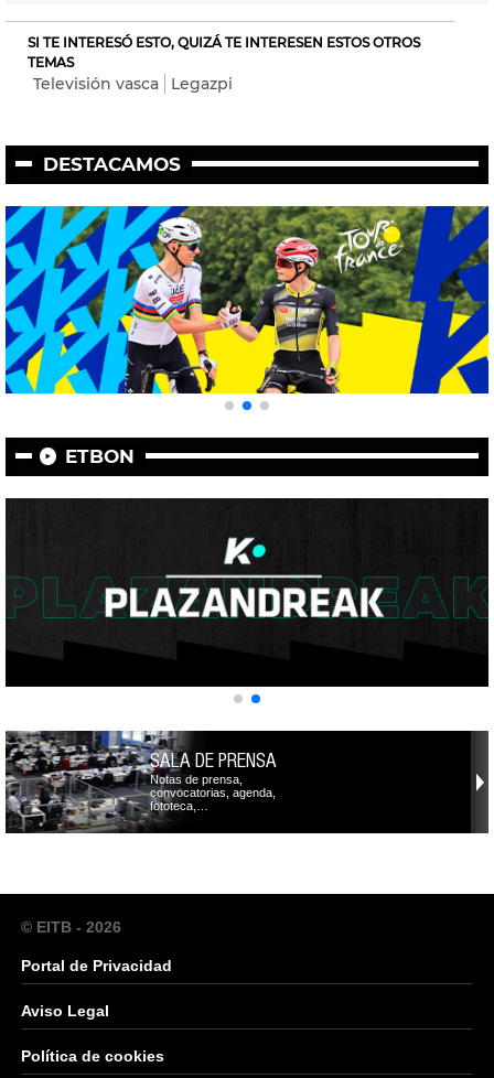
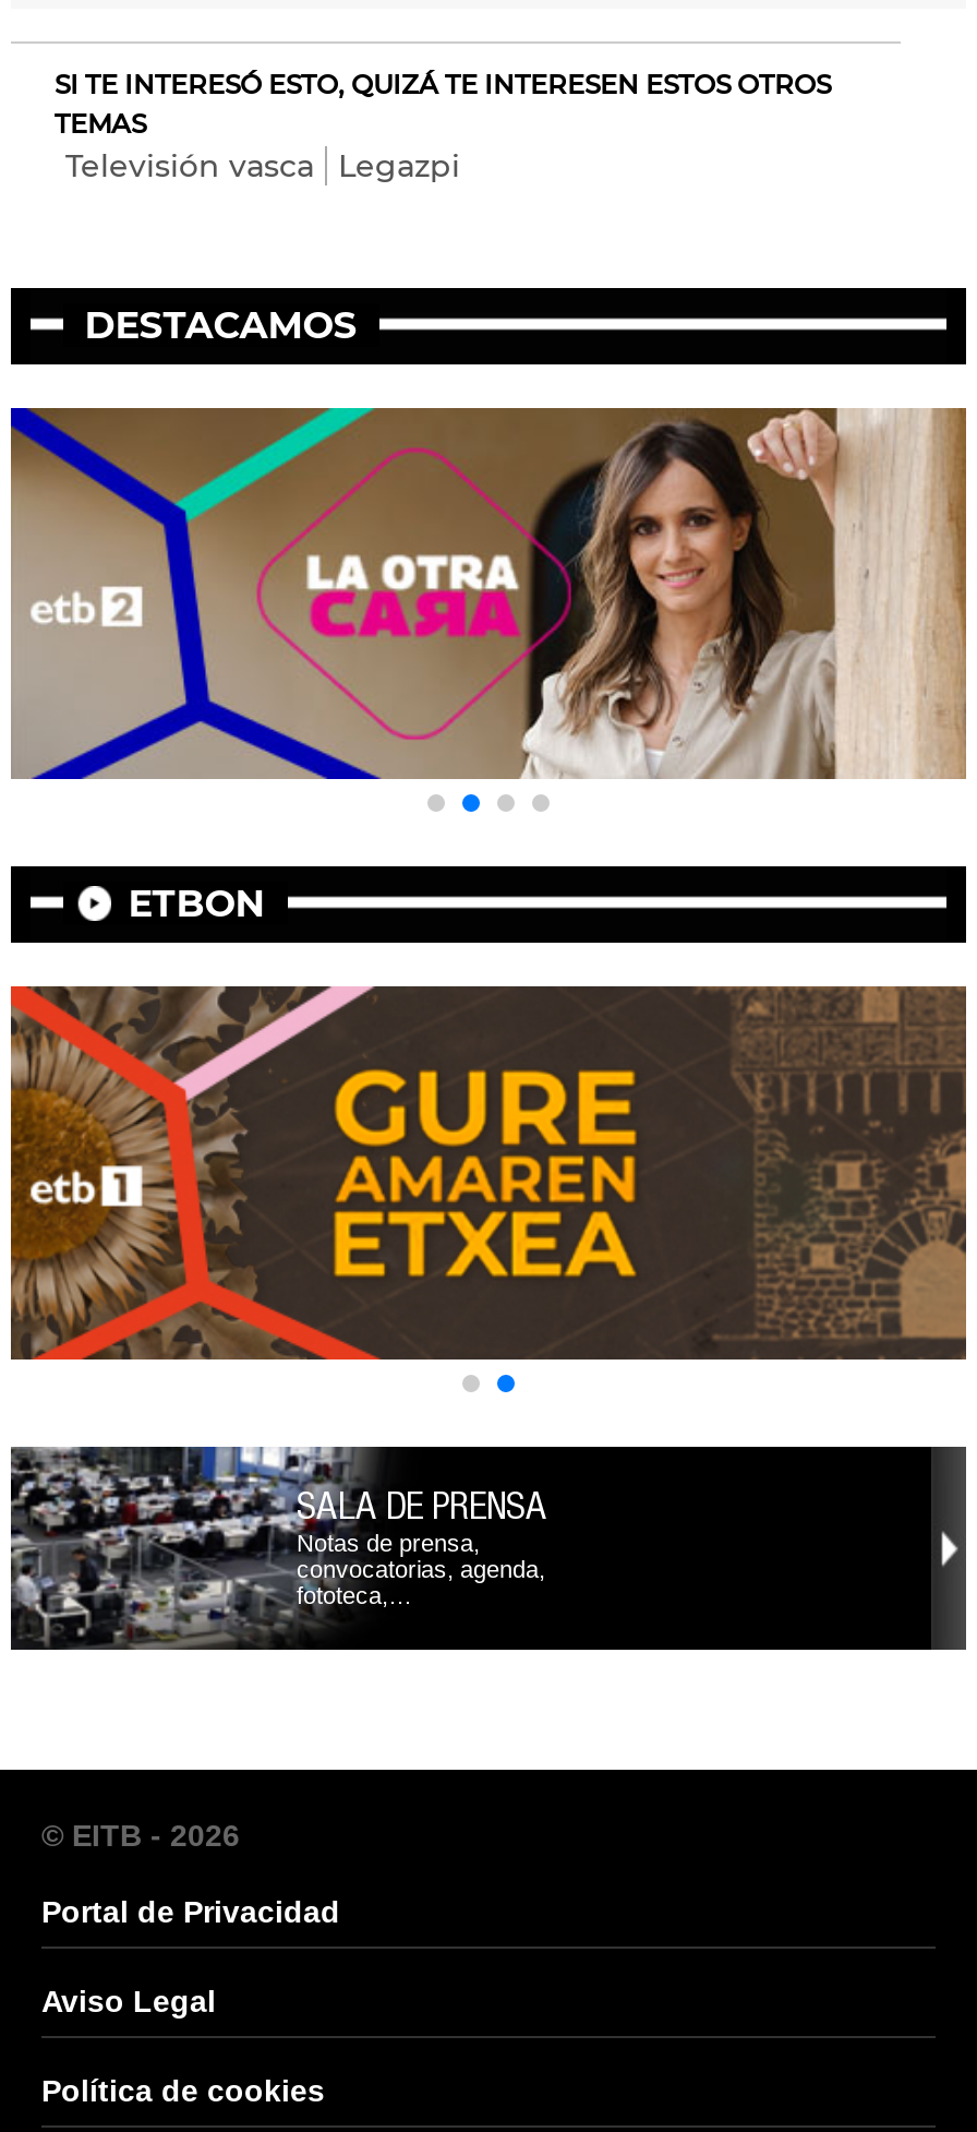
- [image]
+ [image]

- [image]
+ [image]
